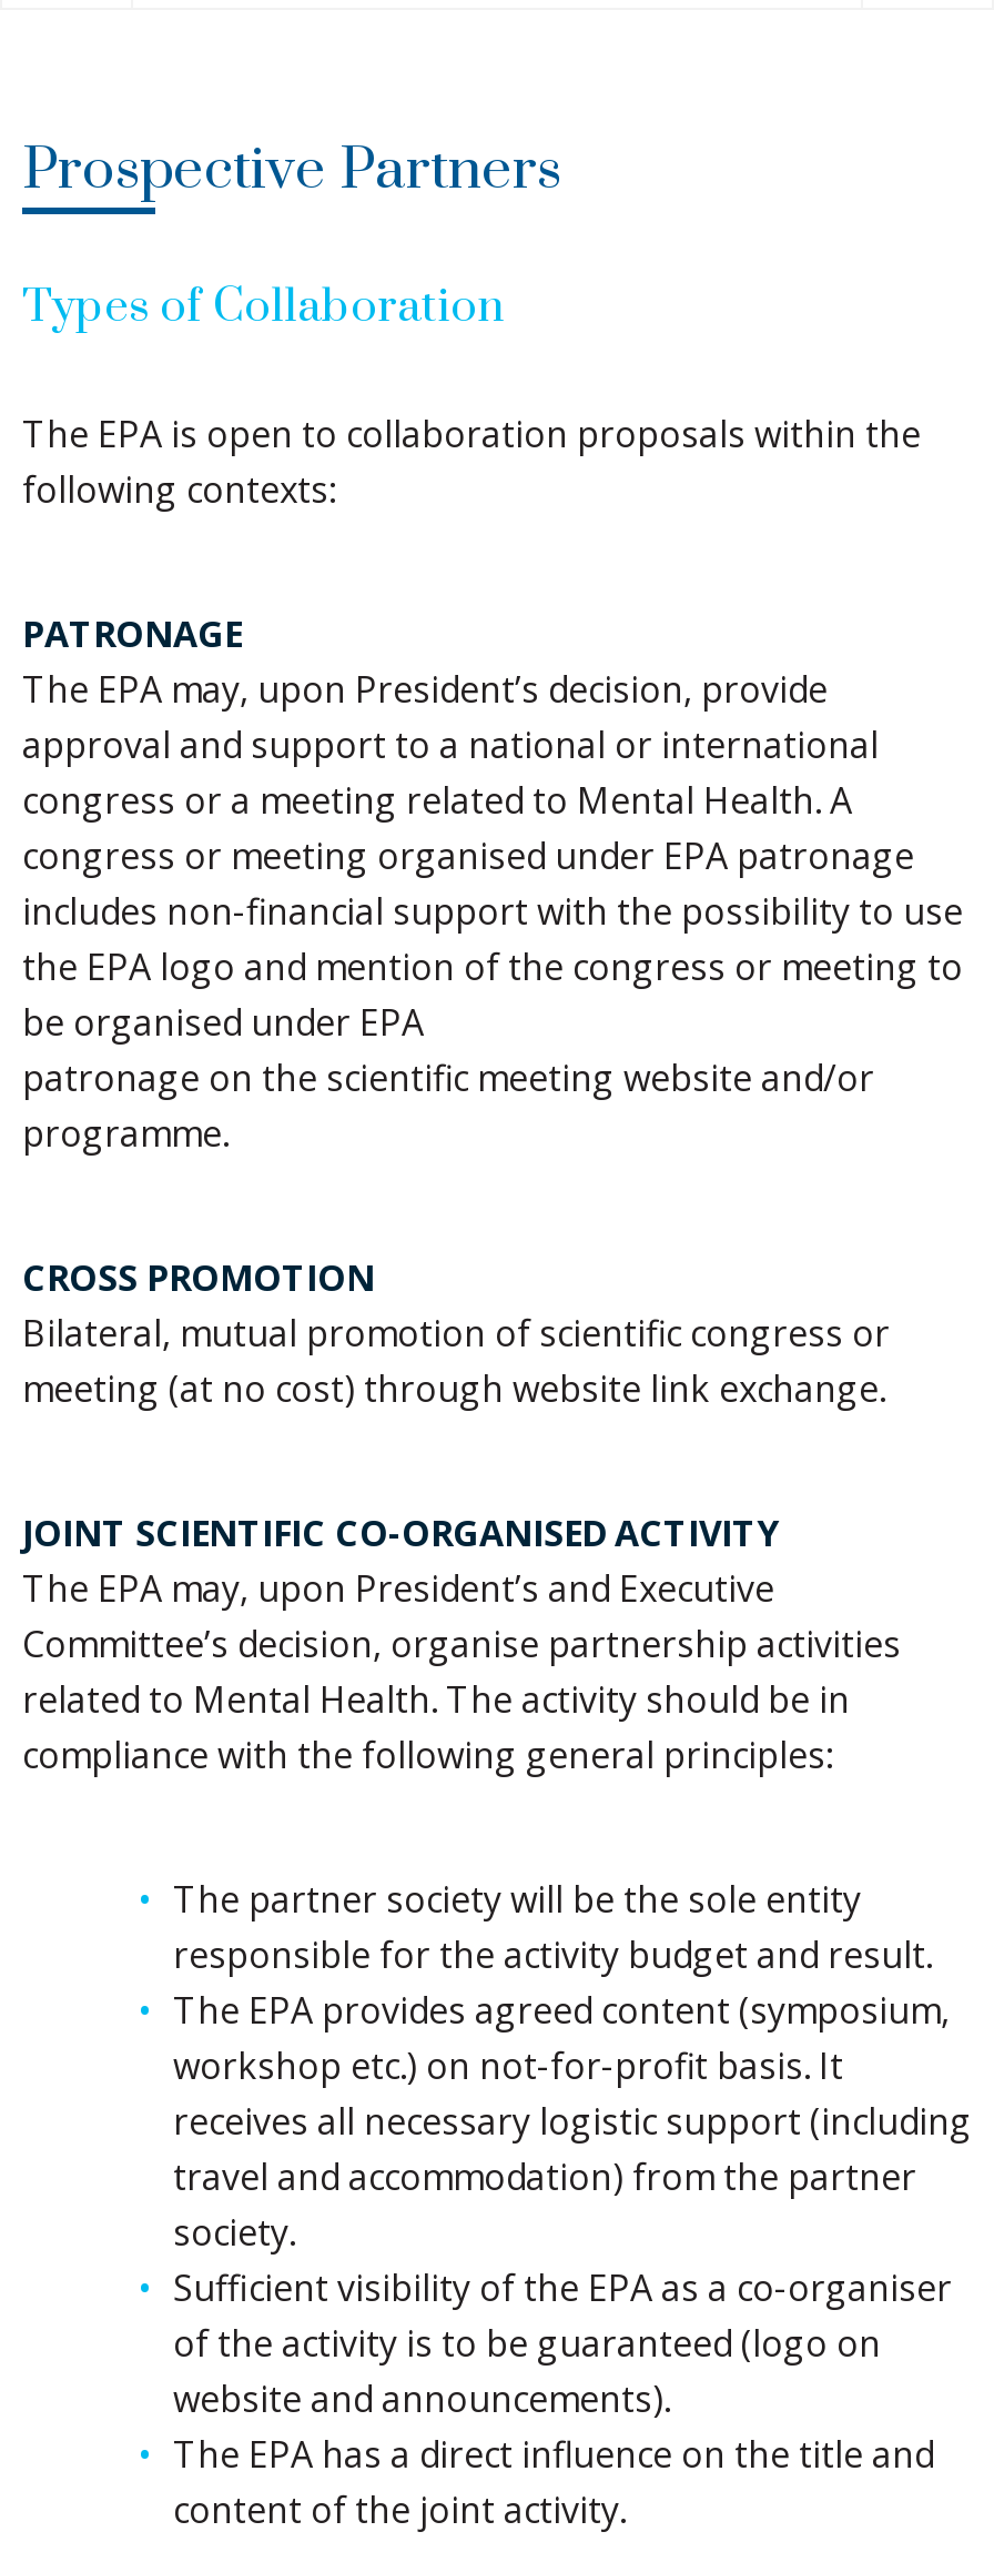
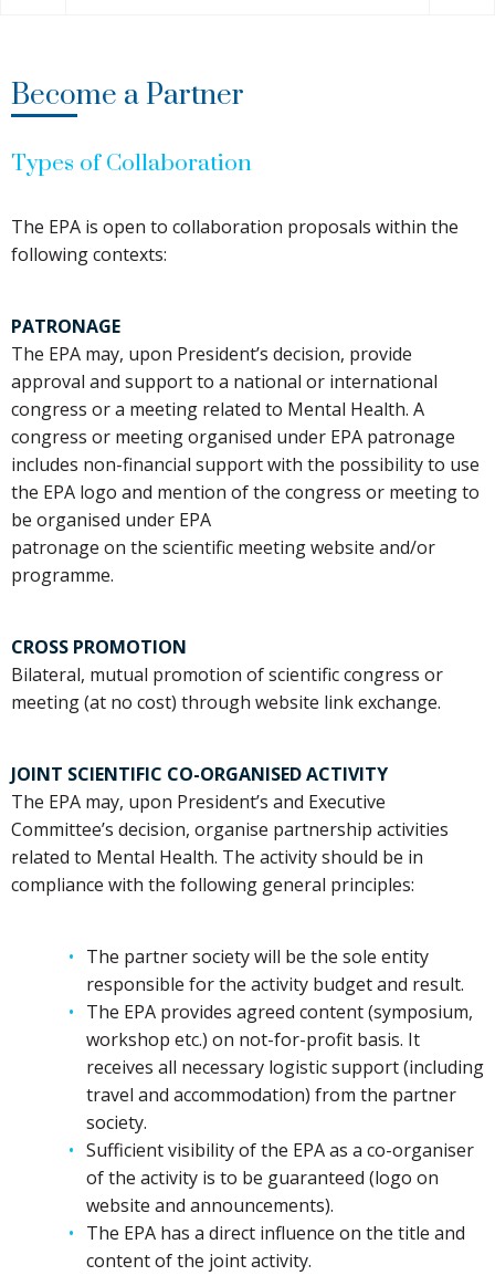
- Prospective Partners
+ Become a Partner
